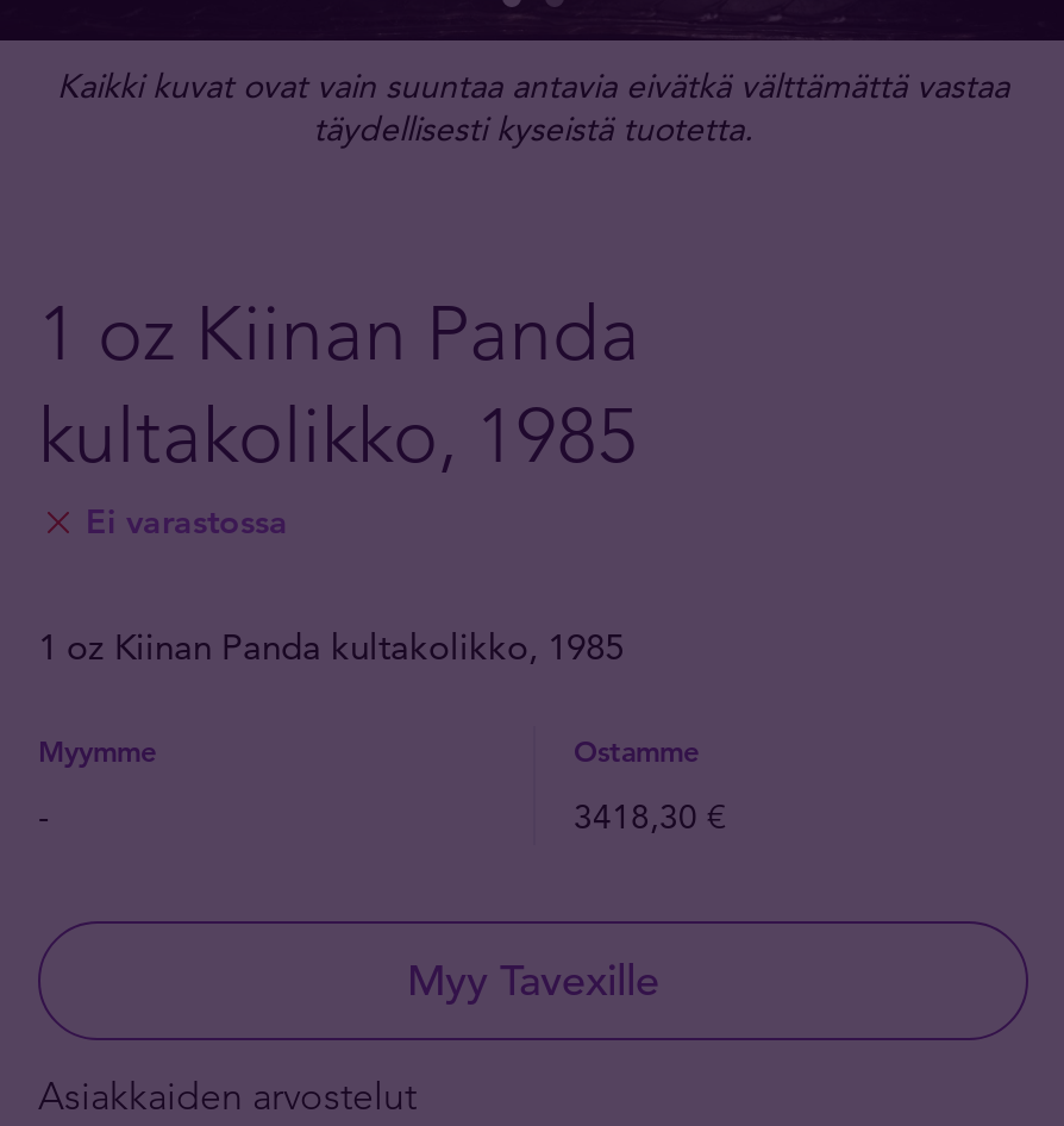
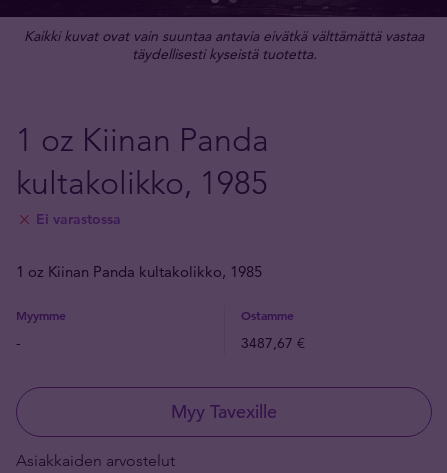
- 3418,30 €
+ 3487,67 €
